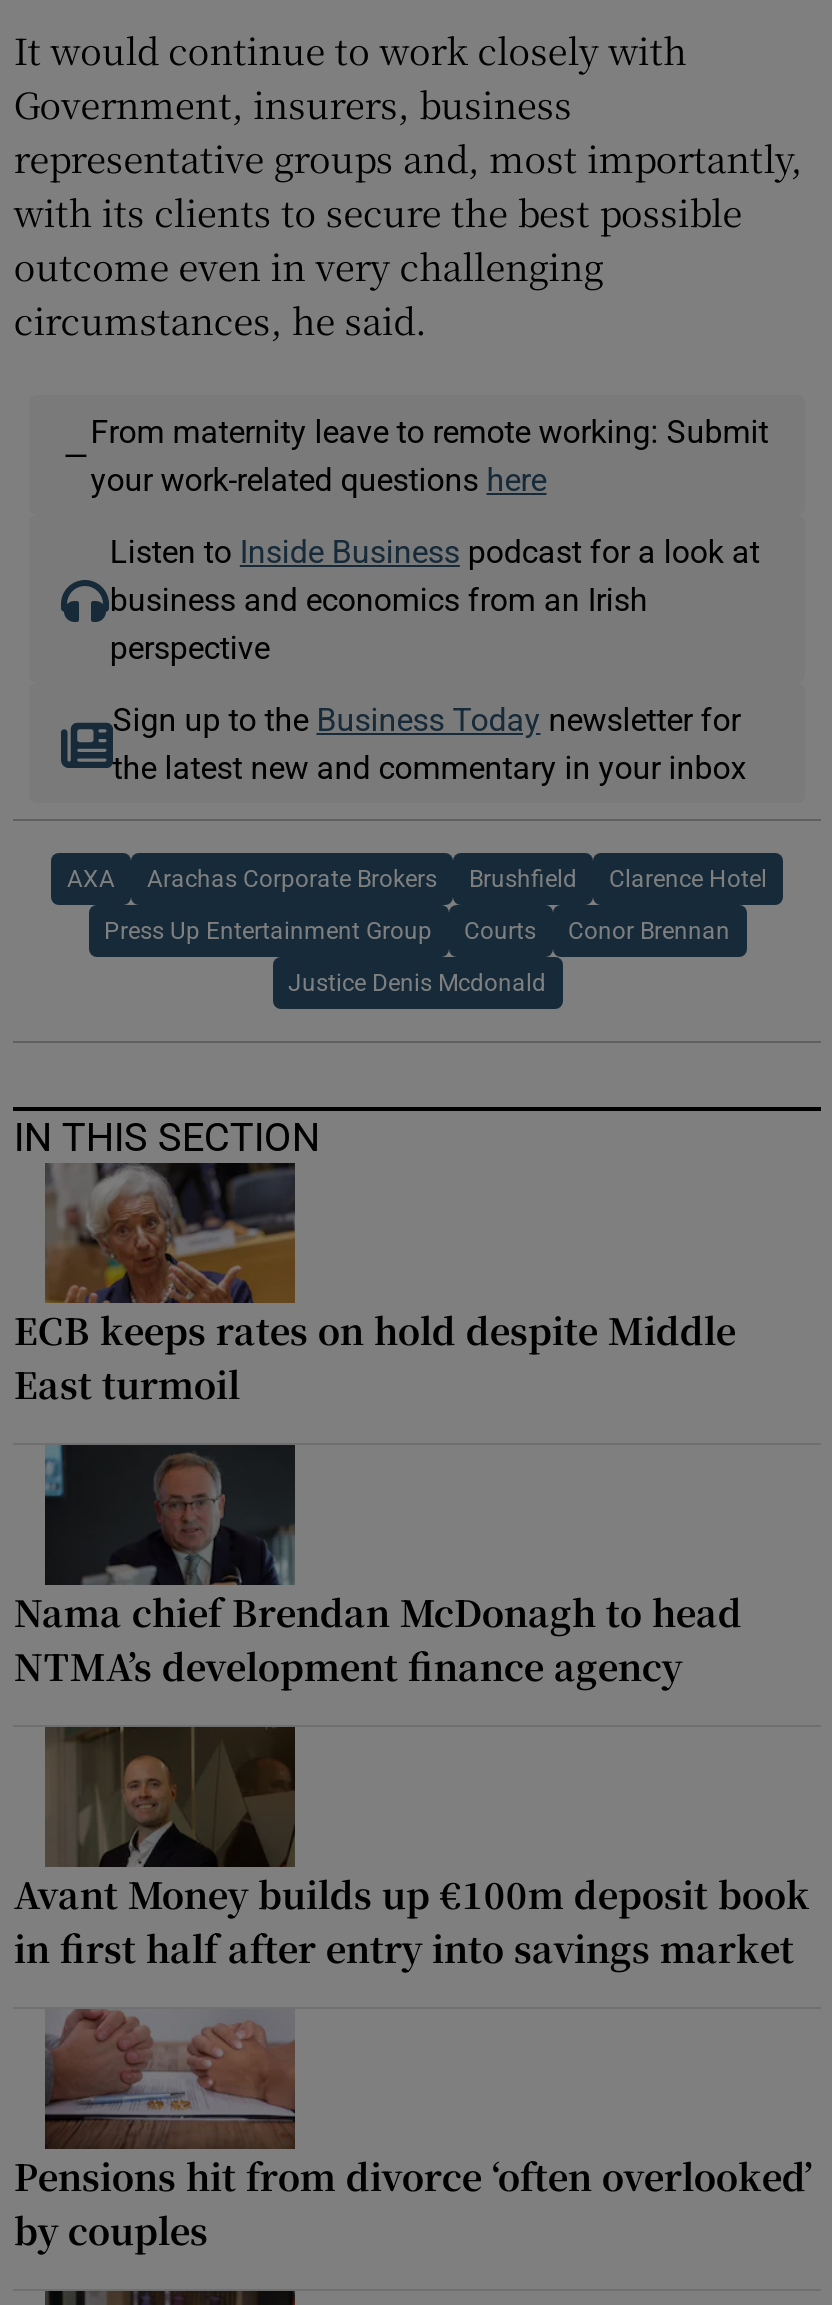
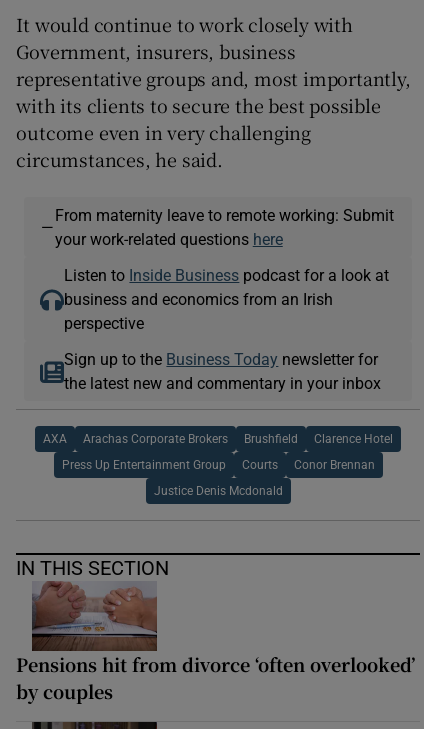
- [image]
- ECB keeps rates on hold despite Middle
- East turmoil

- [image]
- Nama chief Brendan McDonagh to head
- NTMA’s development finance agency

- [image]
- Avant Money builds up €100m deposit book
- in first half after entry into savings market
